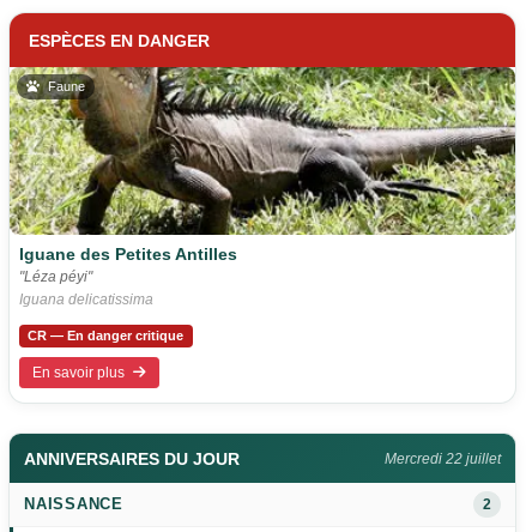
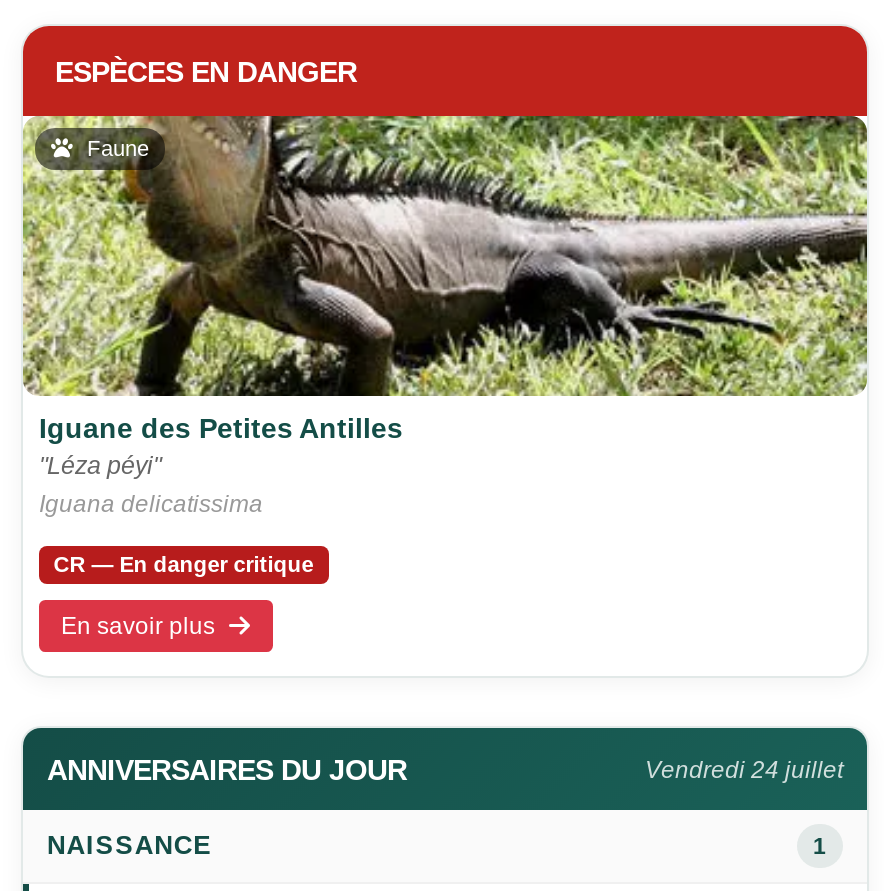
- Mercredi 22 juillet
+ Vendredi 24 juillet

- 2
+ 1
